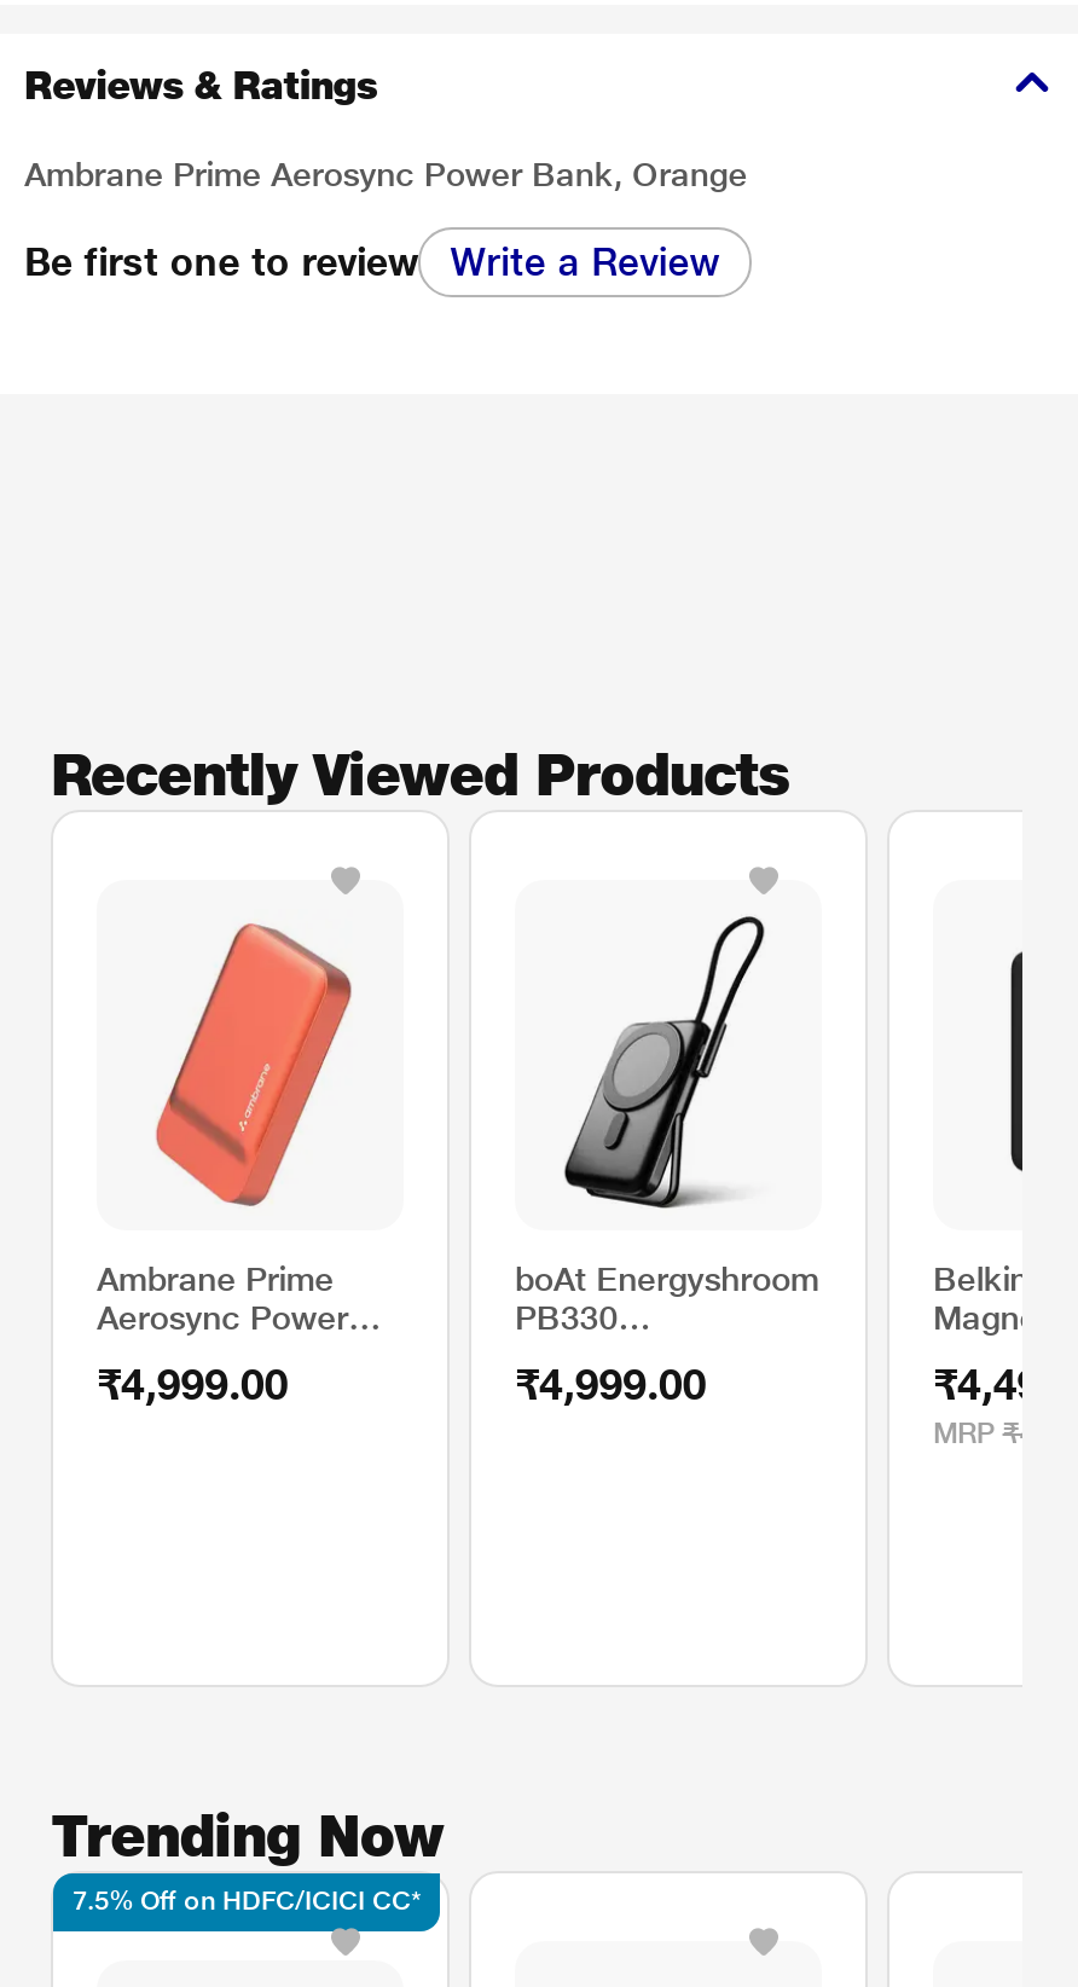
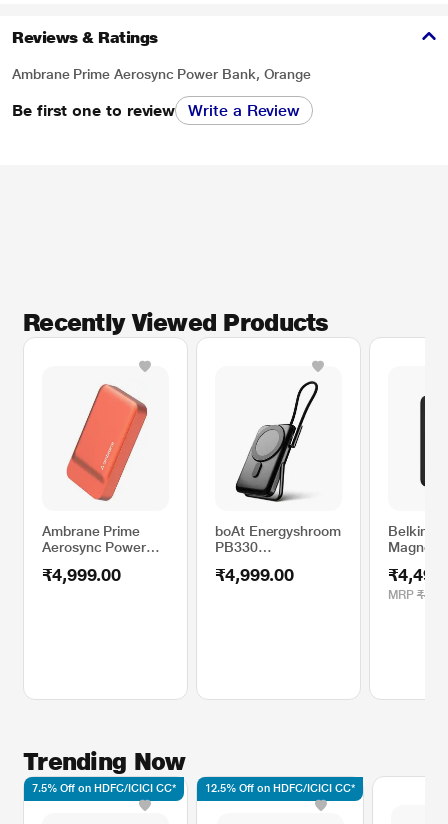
+ 12.5% Off on HDFC/ICICI CC*
